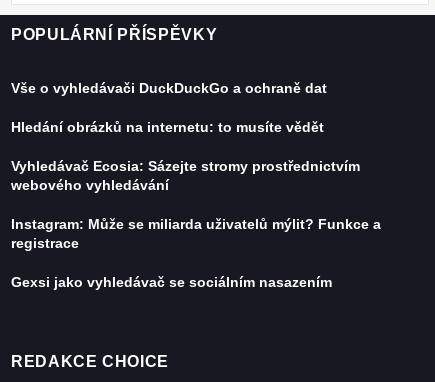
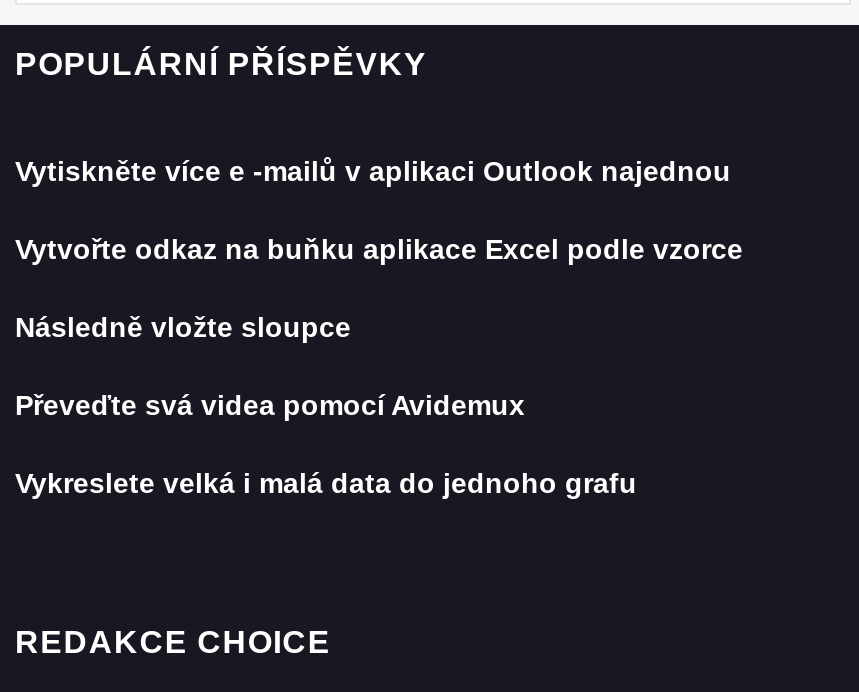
- Vše o vyhledávači DuckDuckGo a ochraně dat
+ Vytiskněte více e -mailů v aplikaci Outlook najednou

- Hledání obrázků na internetu: to musíte vědět
+ Vytvořte odkaz na buňku aplikace Excel podle vzorce

- Vyhledávač Ecosia: Sázejte stromy prostřednictvím
- webového vyhledávání
+ Následně vložte sloupce

- Instagram: Může se miliarda uživatelů mýlit? Funkce a
- registrace
+ Převeďte svá videa pomocí Avidemux

- Gexsi jako vyhledávač se sociálním nasazením
+ Vykreslete velká i malá data do jednoho grafu
